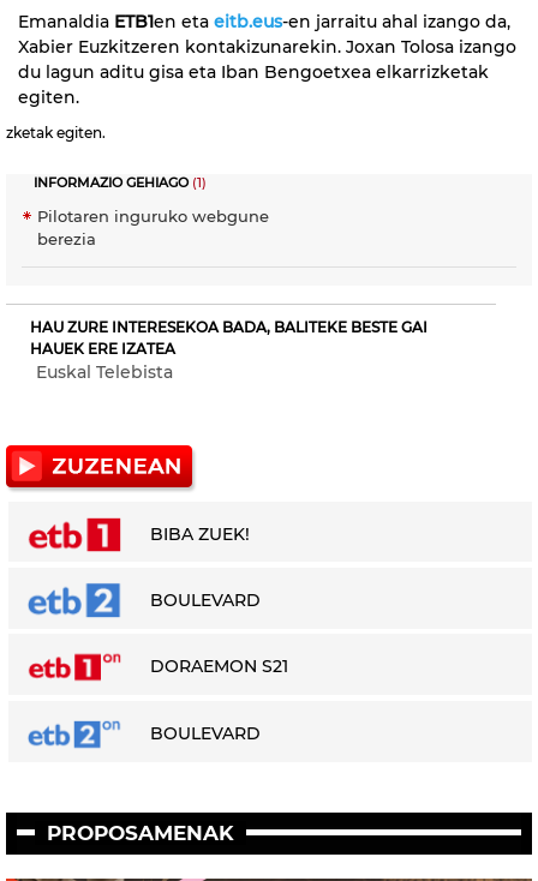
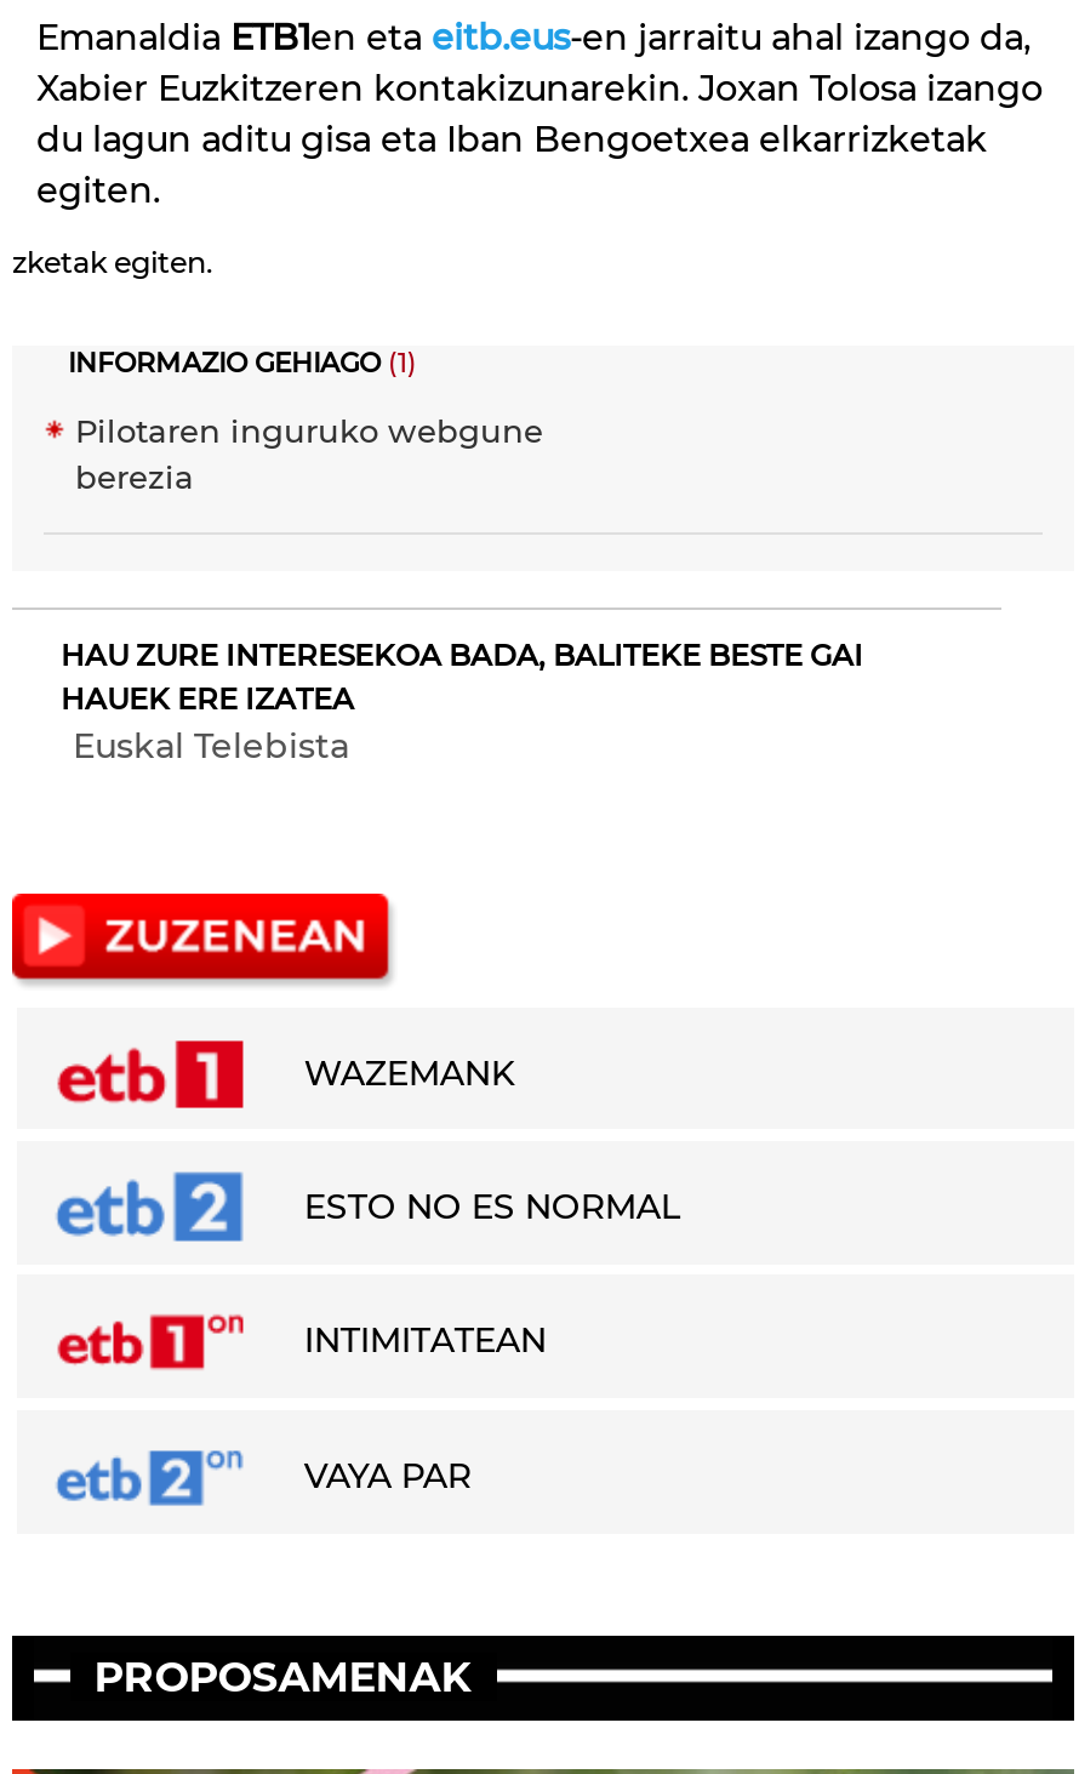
- BIBA ZUEK!
+ WAZEMANK

- BOULEVARD
+ ESTO NO ES NORMAL

- DORAEMON S21
+ INTIMITATEAN

- BOULEVARD
+ VAYA PAR
